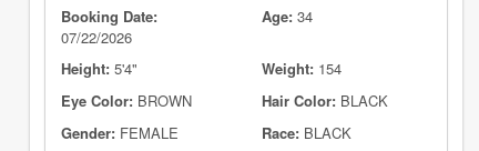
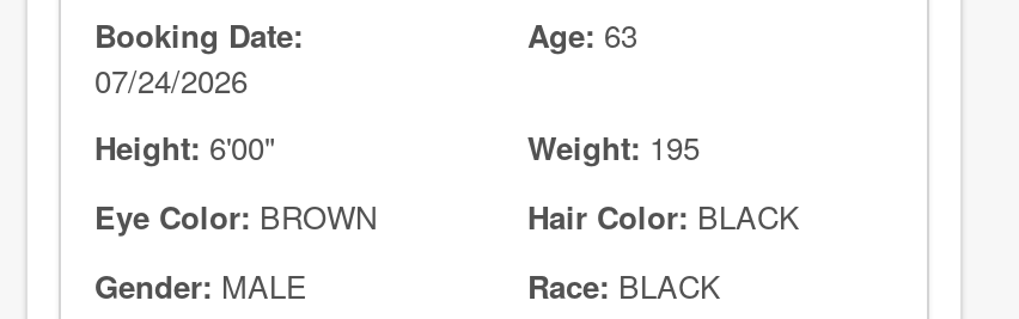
- Age: 34
+ Age: 63

- 07/22/2026
+ 07/24/2026

- Height: 5'4"
+ Height: 6'00"

- Weight: 154
+ Weight: 195

- Gender: FEMALE
+ Gender: MALE
